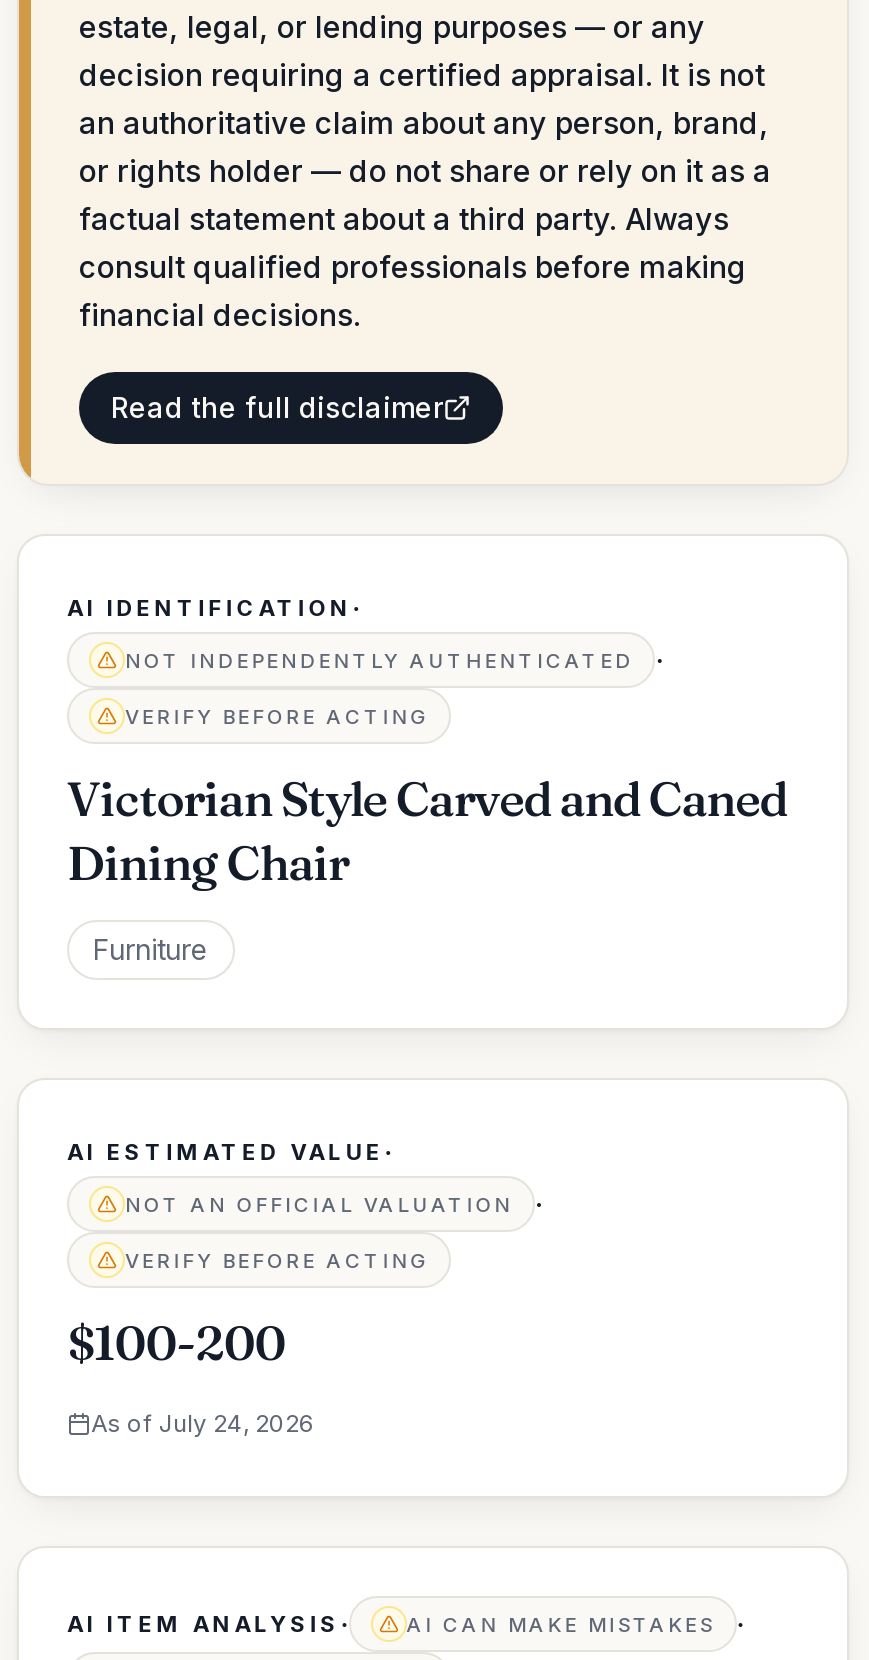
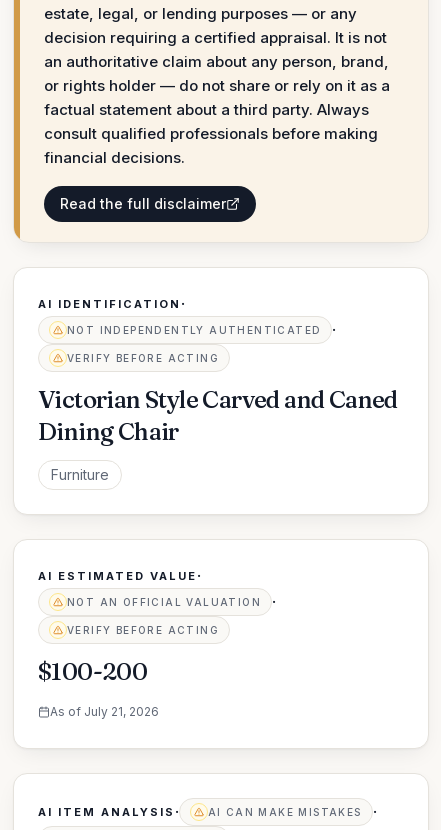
- As of July 24, 2026
+ As of July 21, 2026
